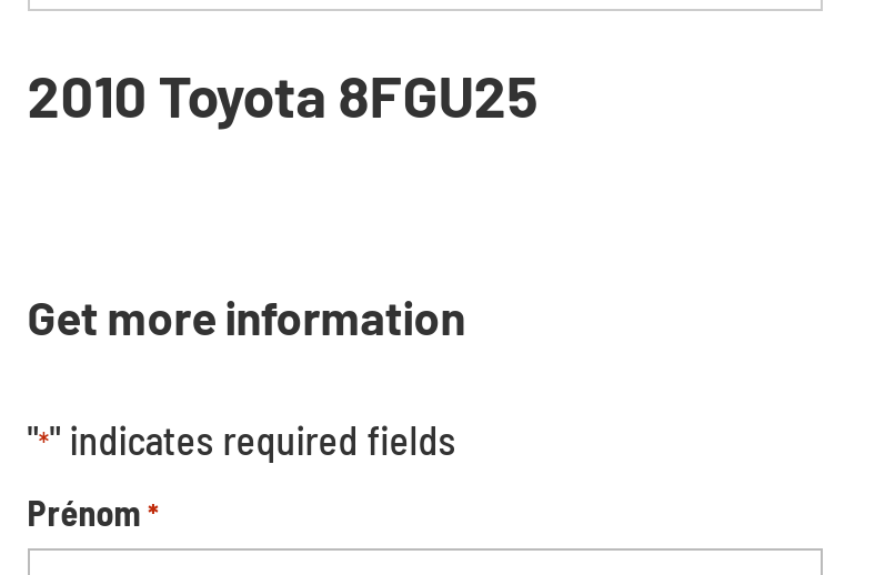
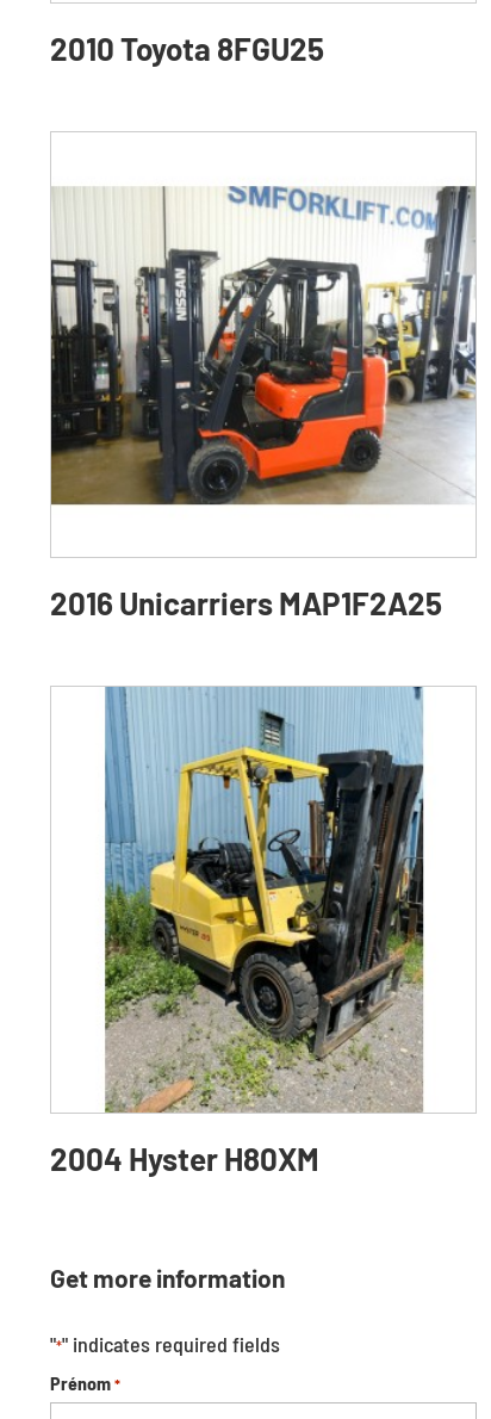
+ 2016 Unicarriers MAP1F2A25

+ [image]
+ 2004 Hyster H80XM

+ [image]
